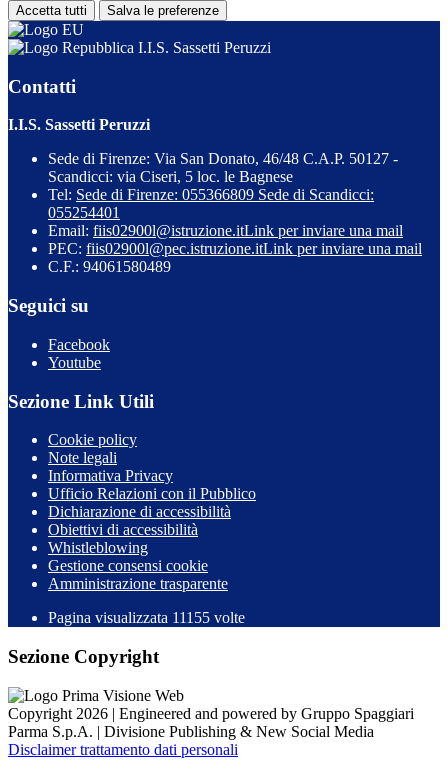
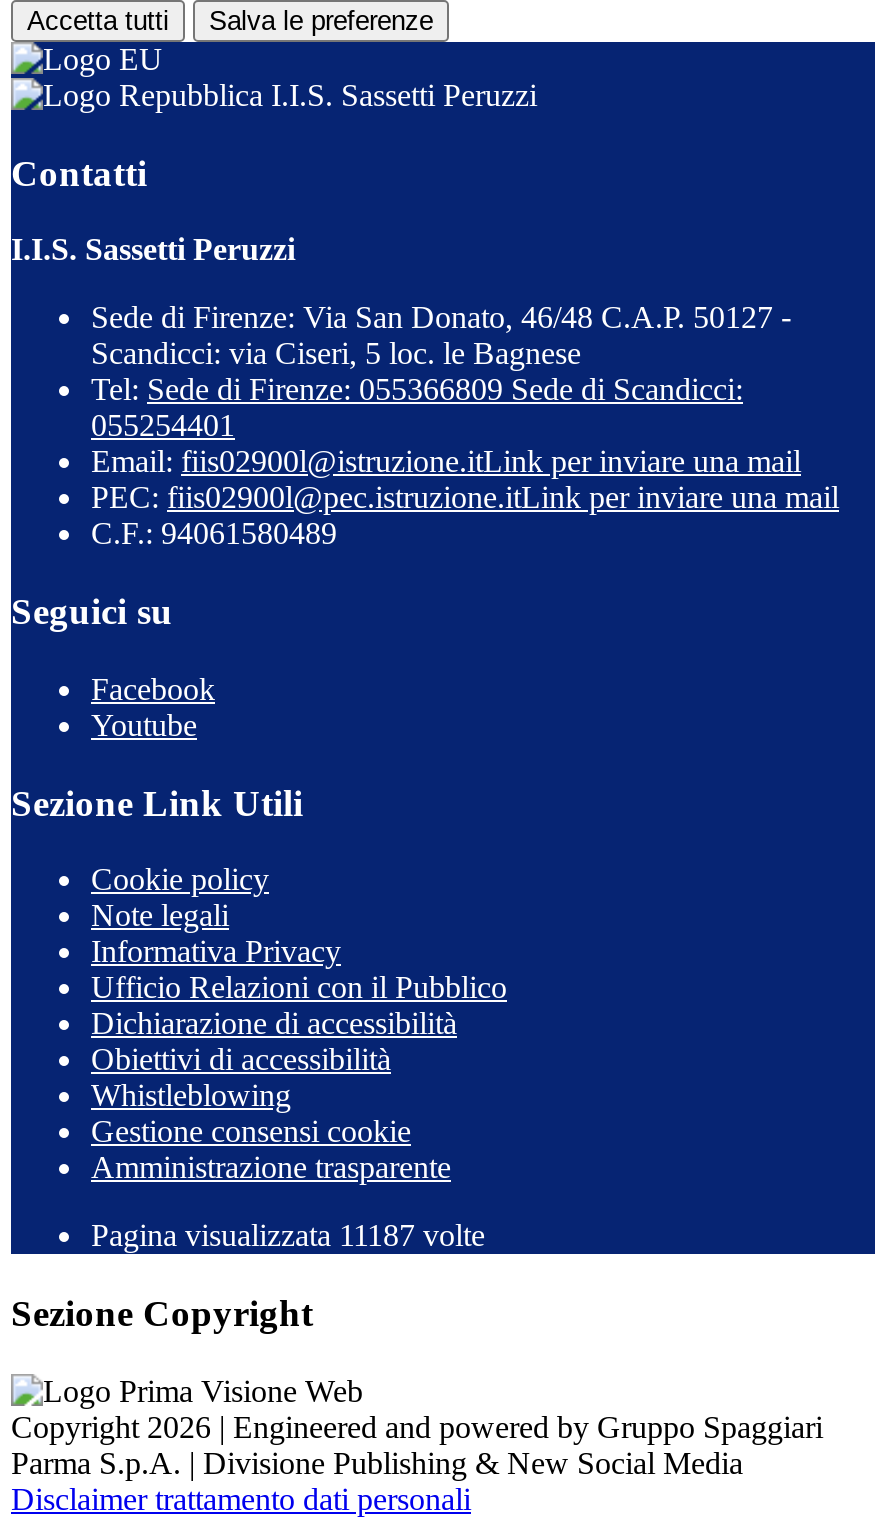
- Pagina visualizzata 11155 volte
+ Pagina visualizzata 11187 volte
